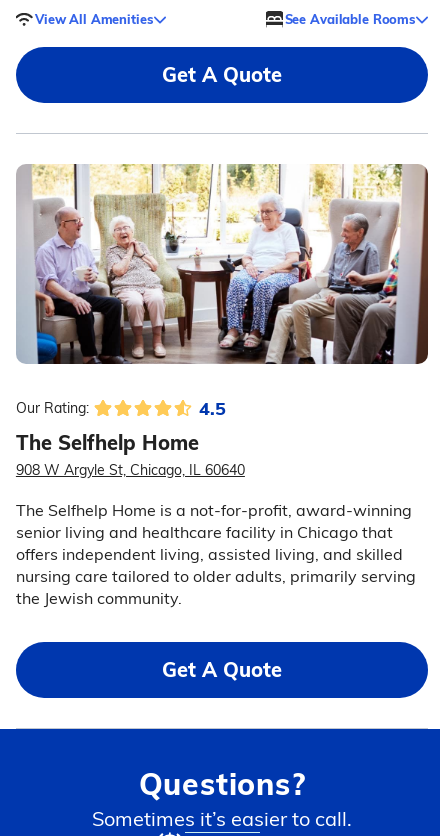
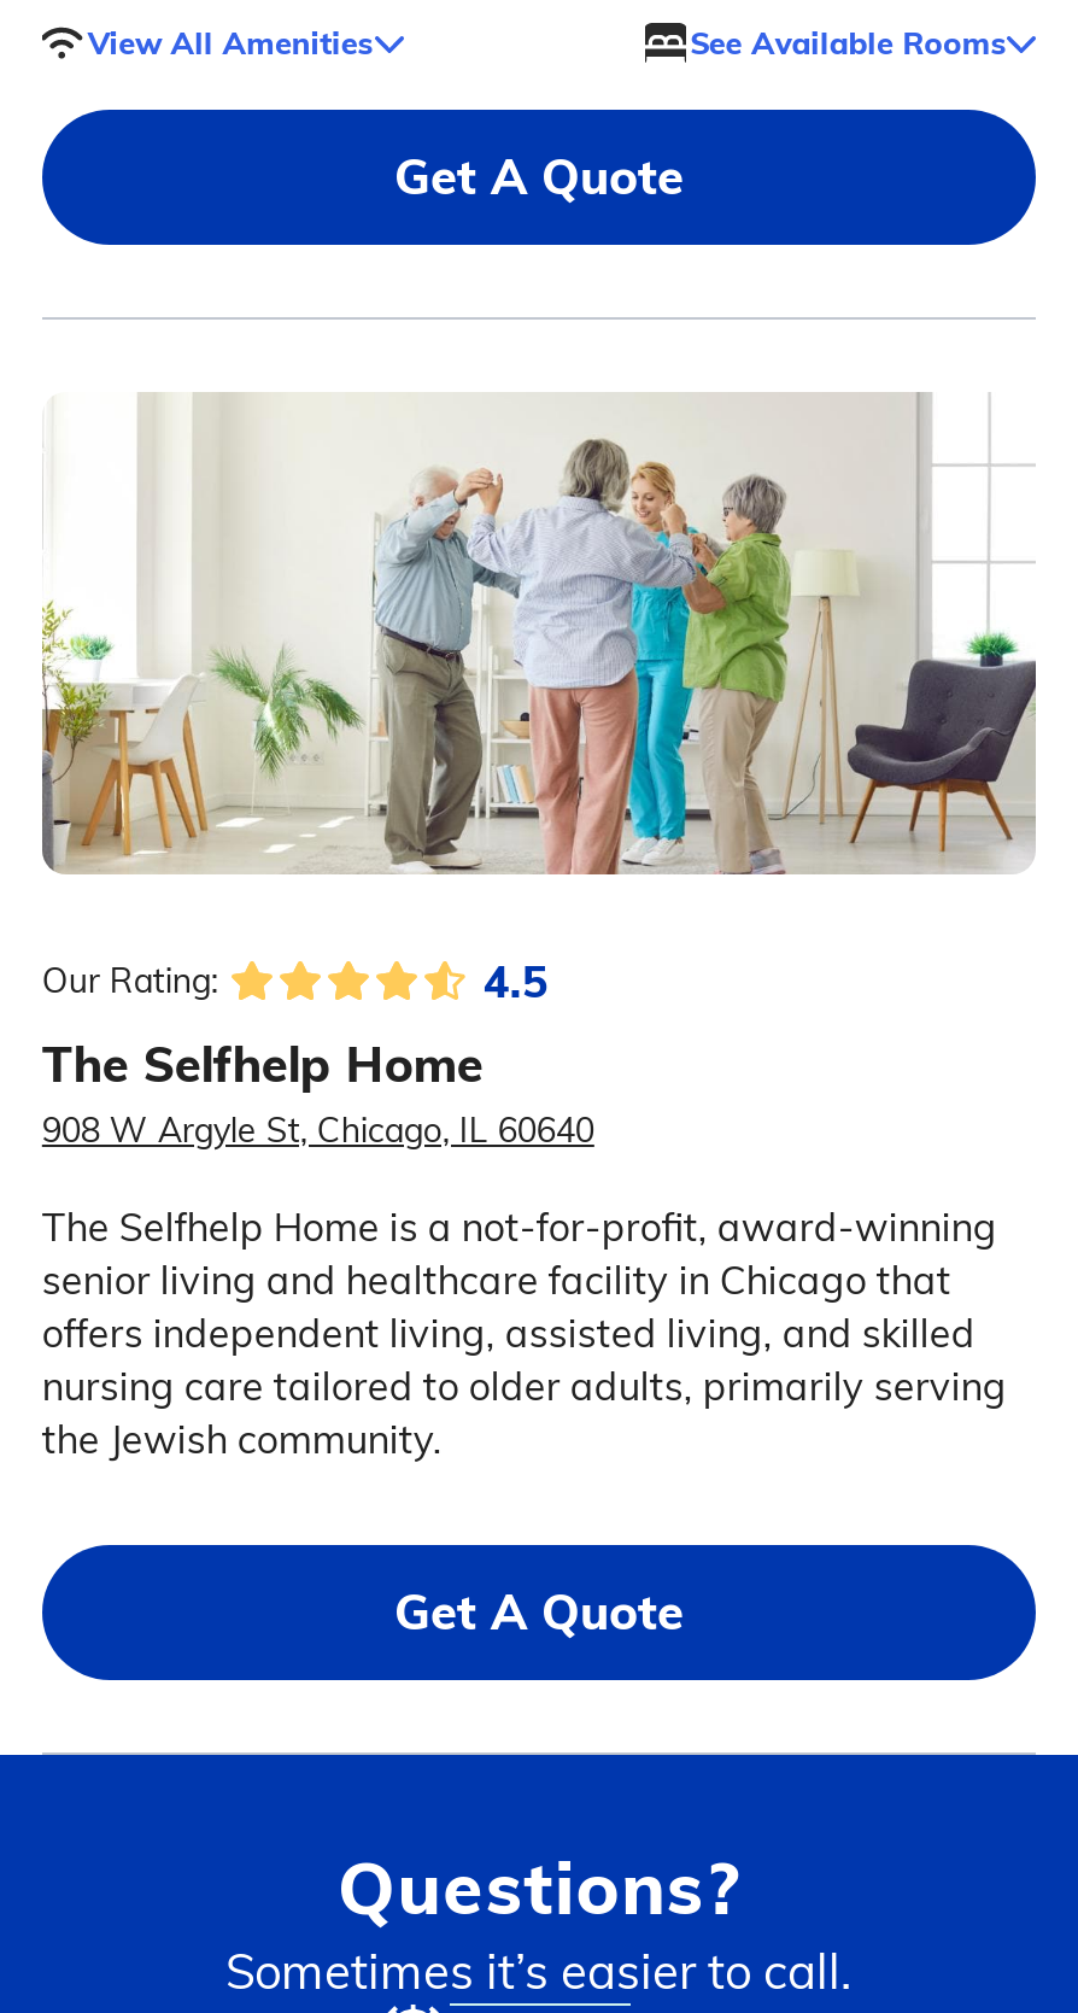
- [image]
+ [image]
